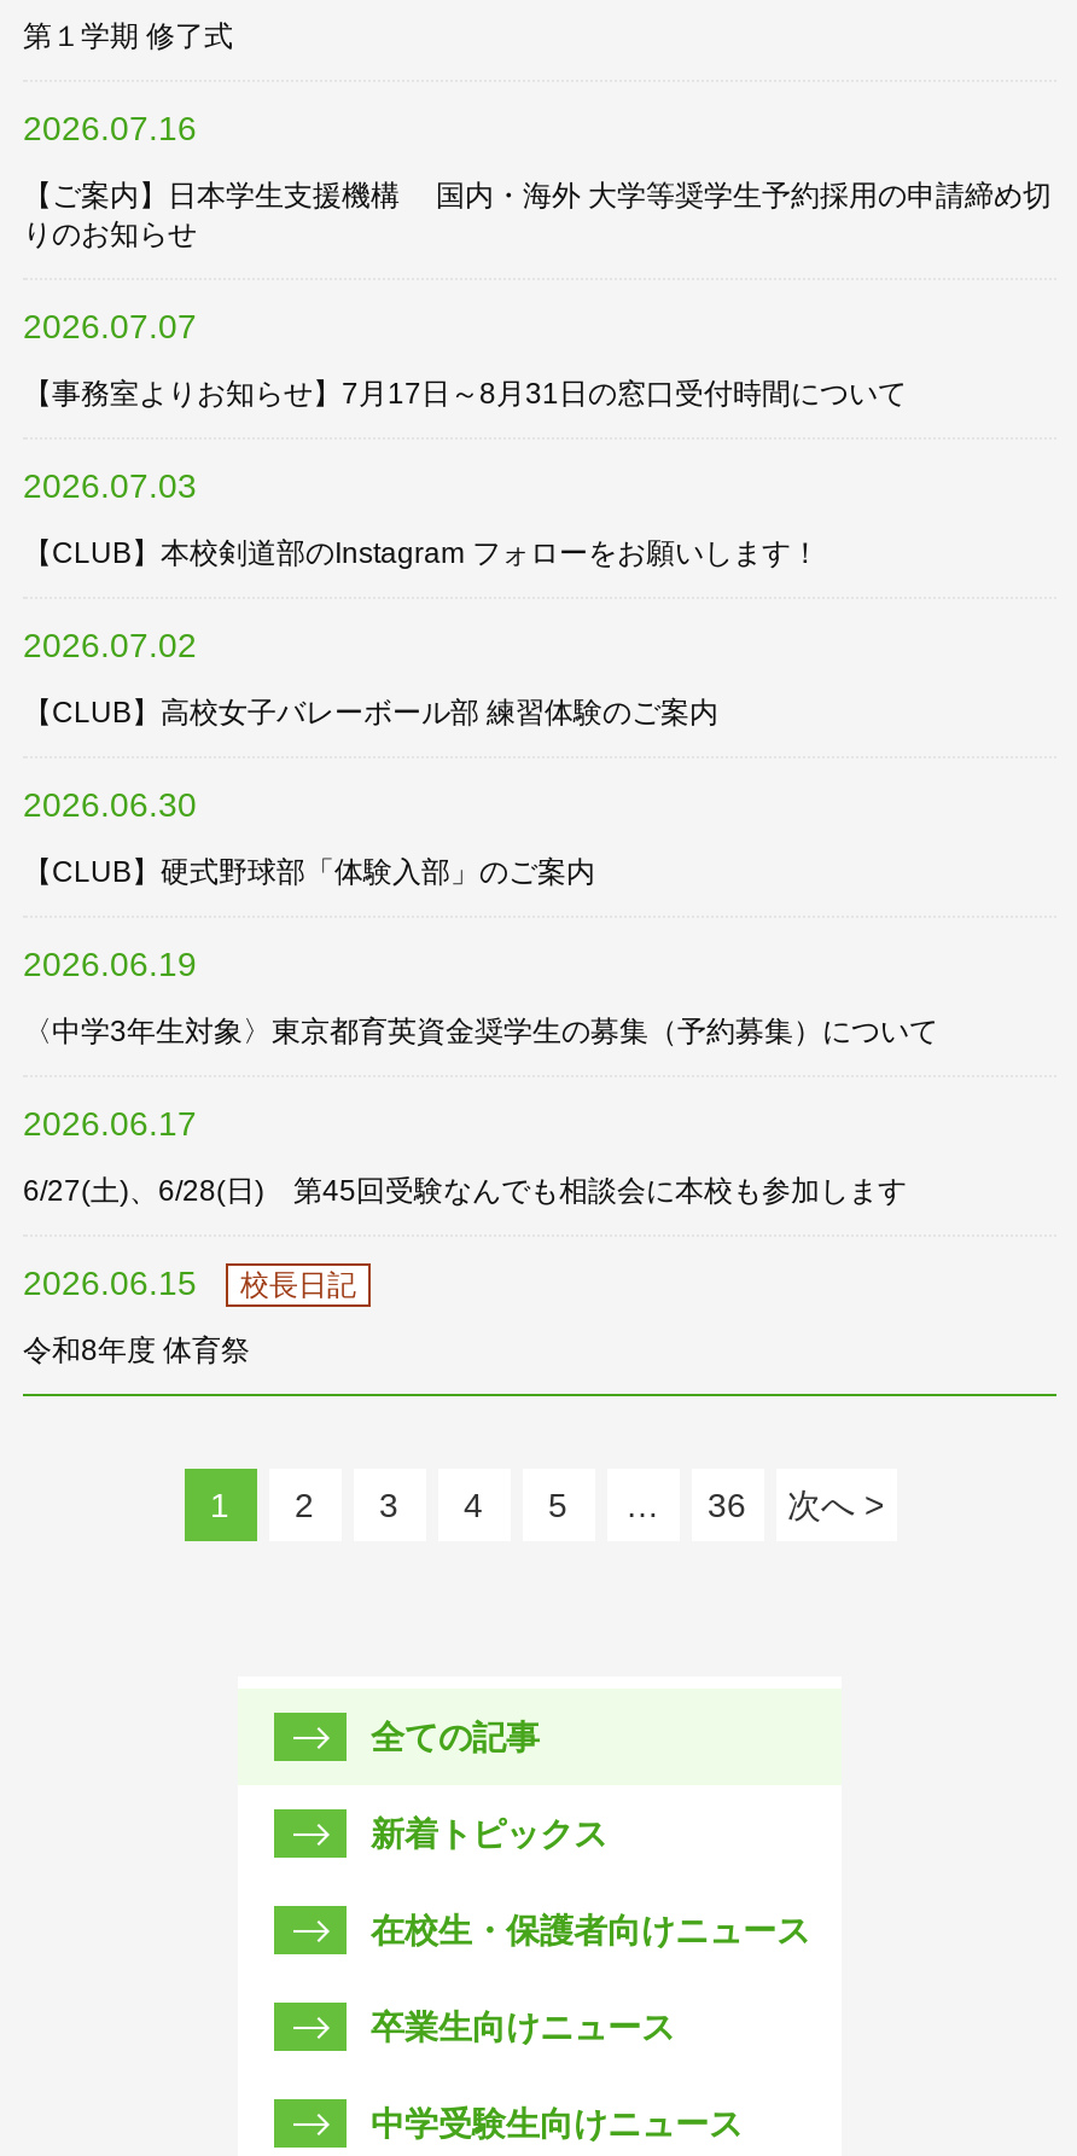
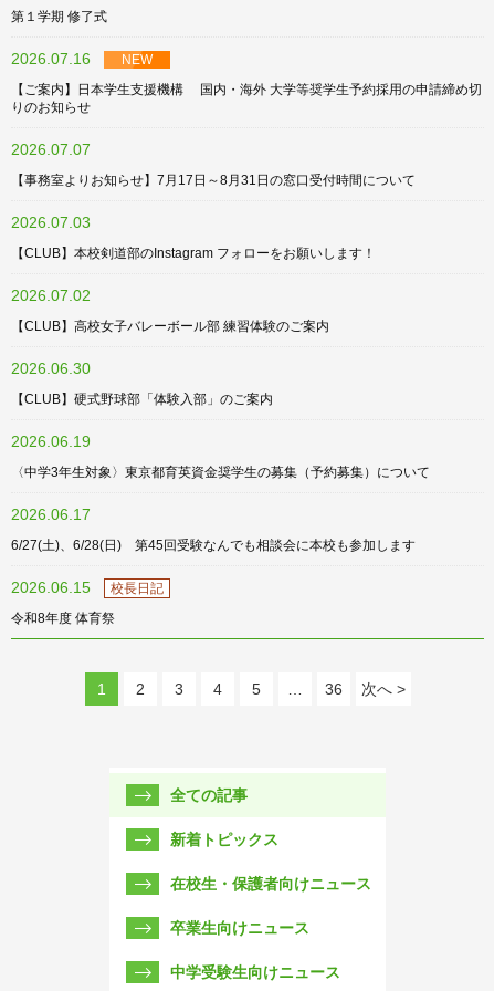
+ NEW
